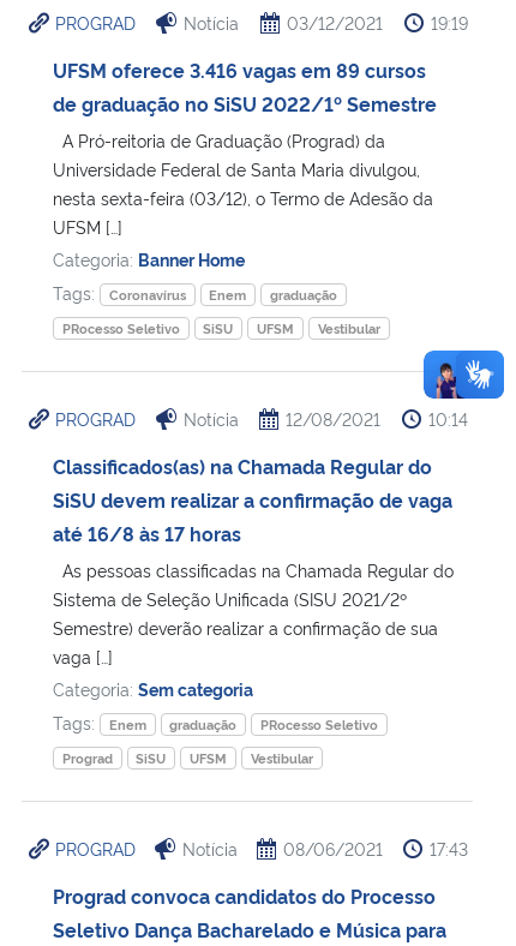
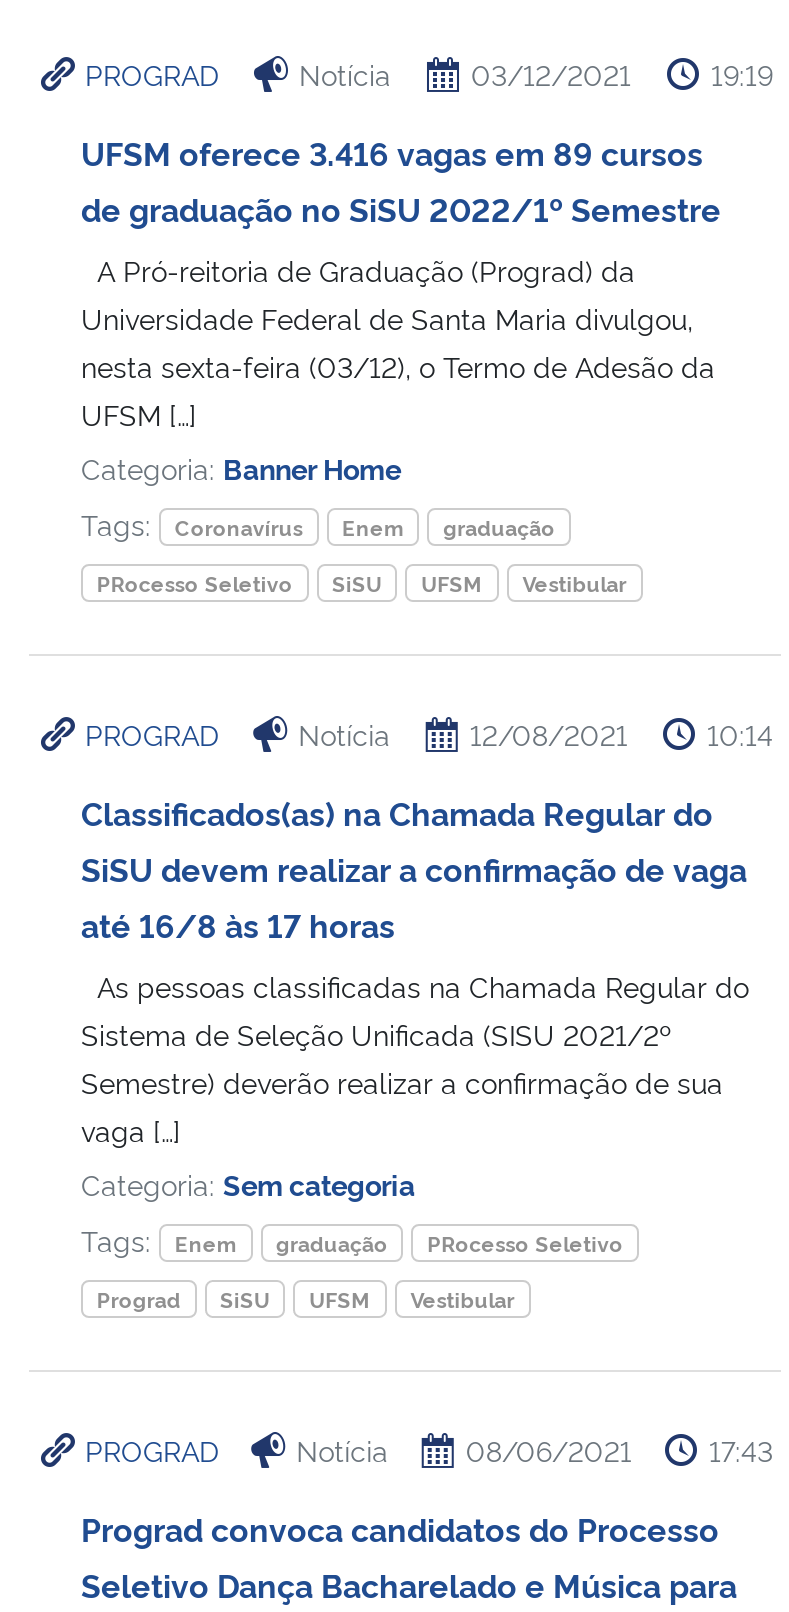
- [image]
